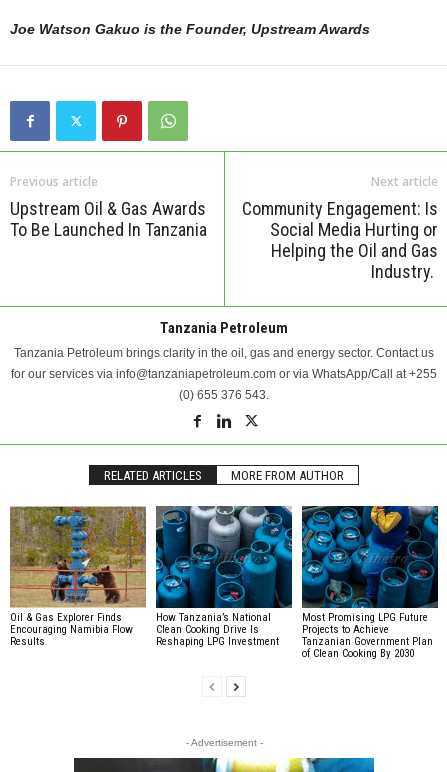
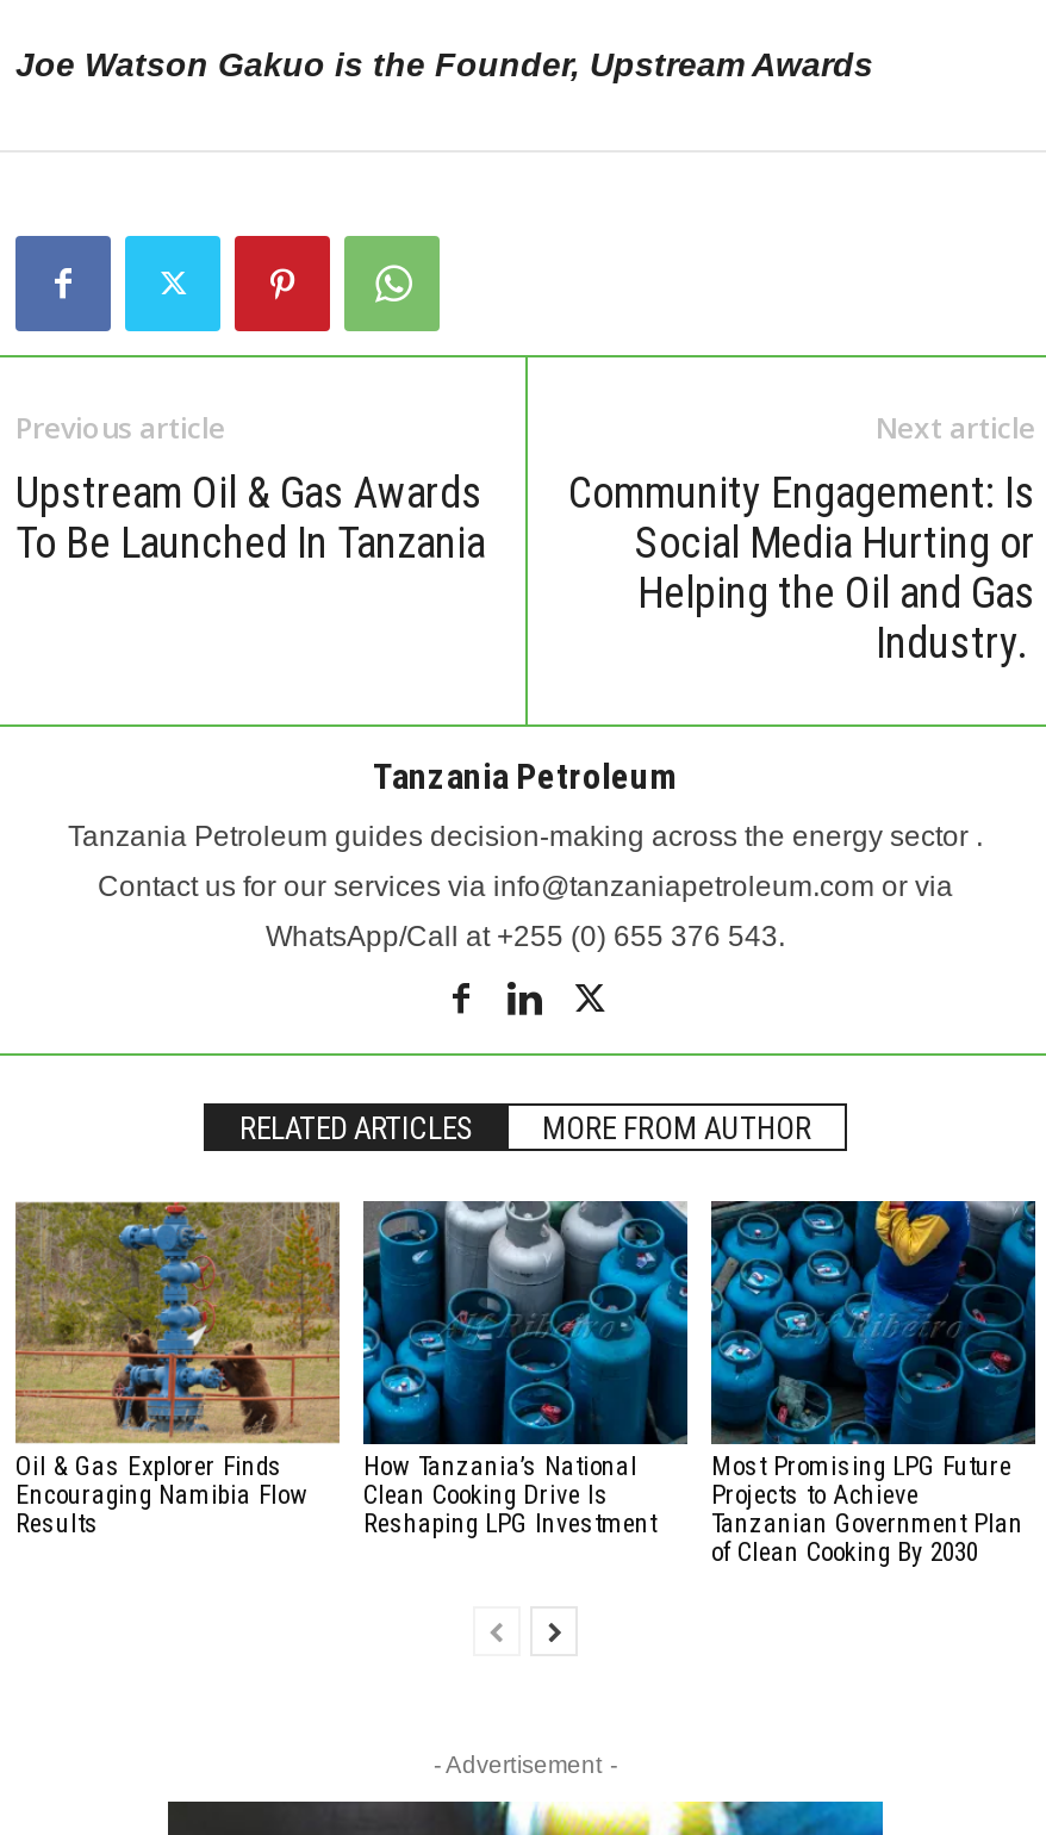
- Tanzania Petroleum brings clarity in the oil, gas and energy sector. Contact us
+ Tanzania Petroleum guides decision-making across the energy sector .

- for our services via info@tanzaniapetroleum.com or via WhatsApp/Call at +255
+ Contact us for our services via info@tanzaniapetroleum.com or via

- (0) 655 376 543.
+ WhatsApp/Call at +255 (0) 655 376 543.
